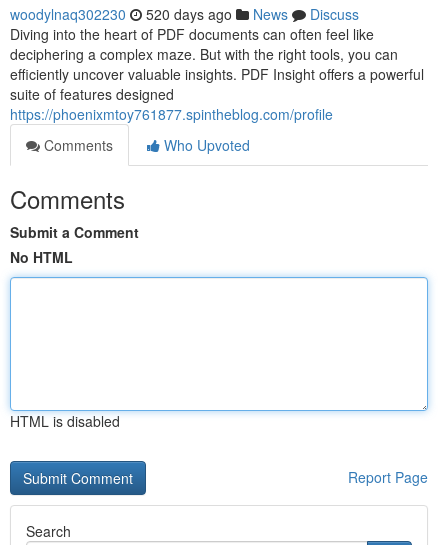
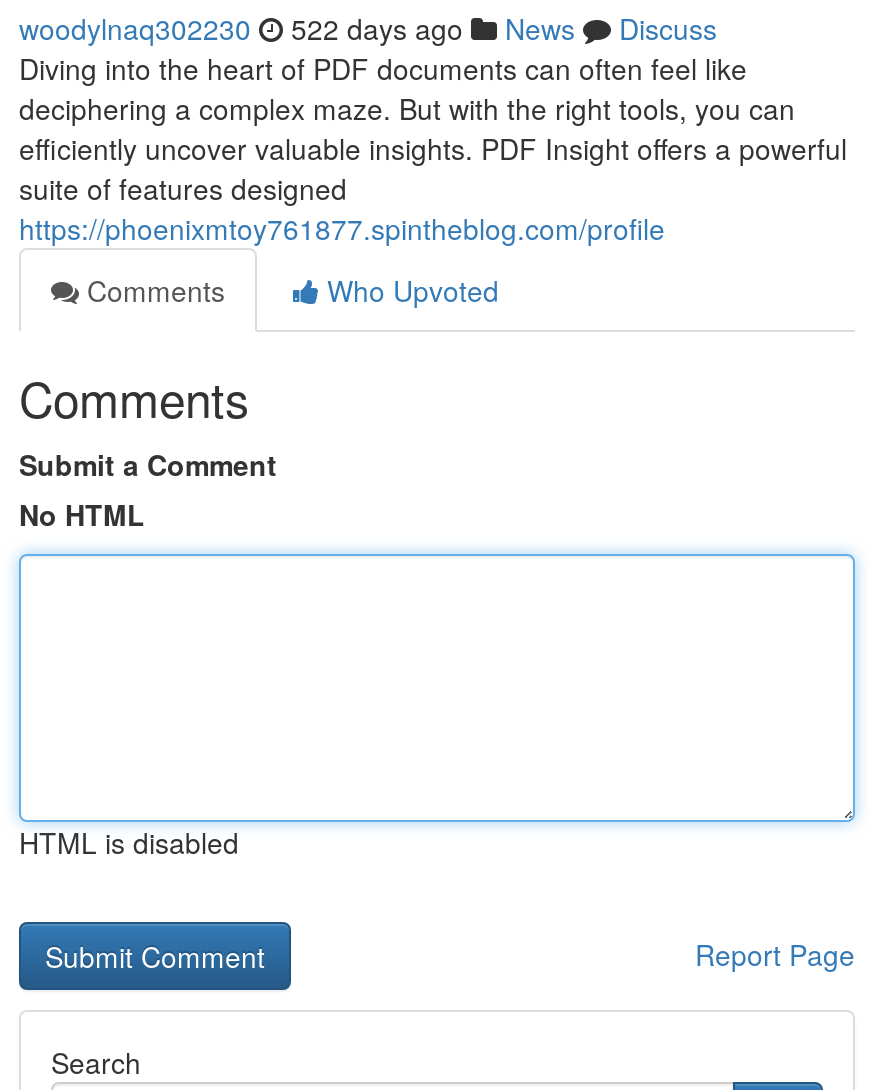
- woodylnaq302230 520 days ago News Discuss
+ woodylnaq302230 522 days ago News Discuss
